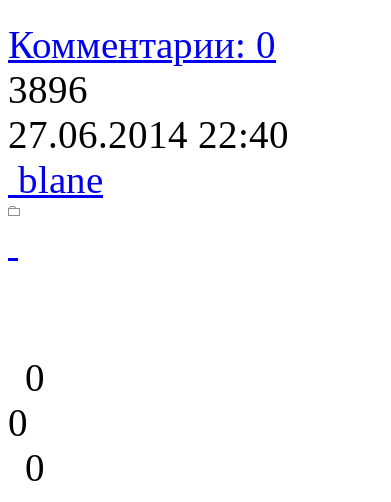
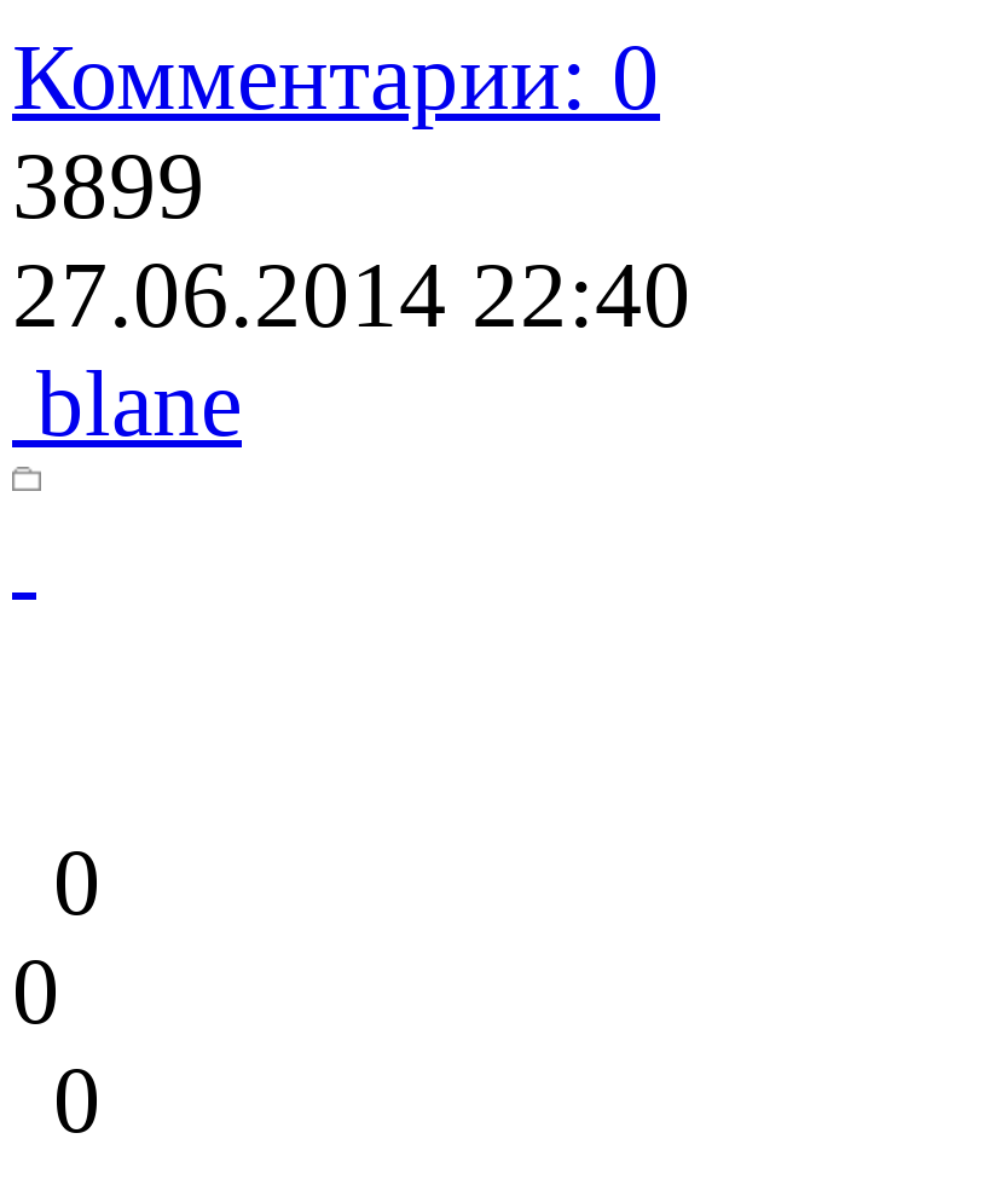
- 3896
+ 3899
